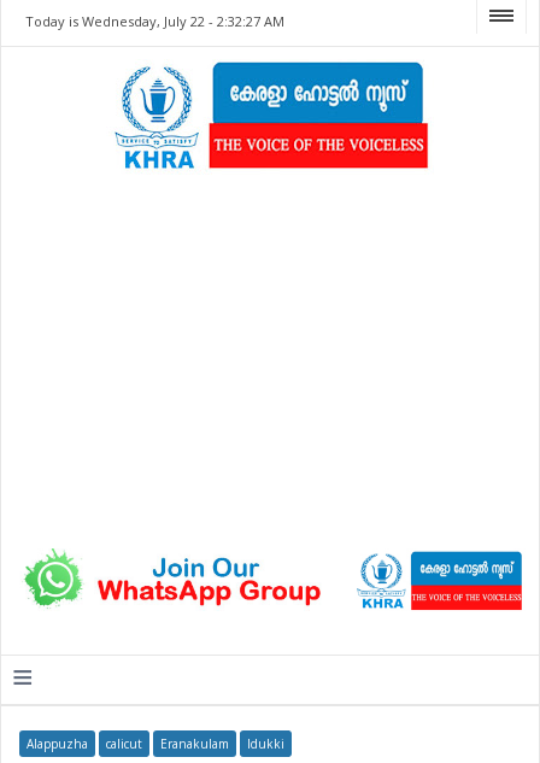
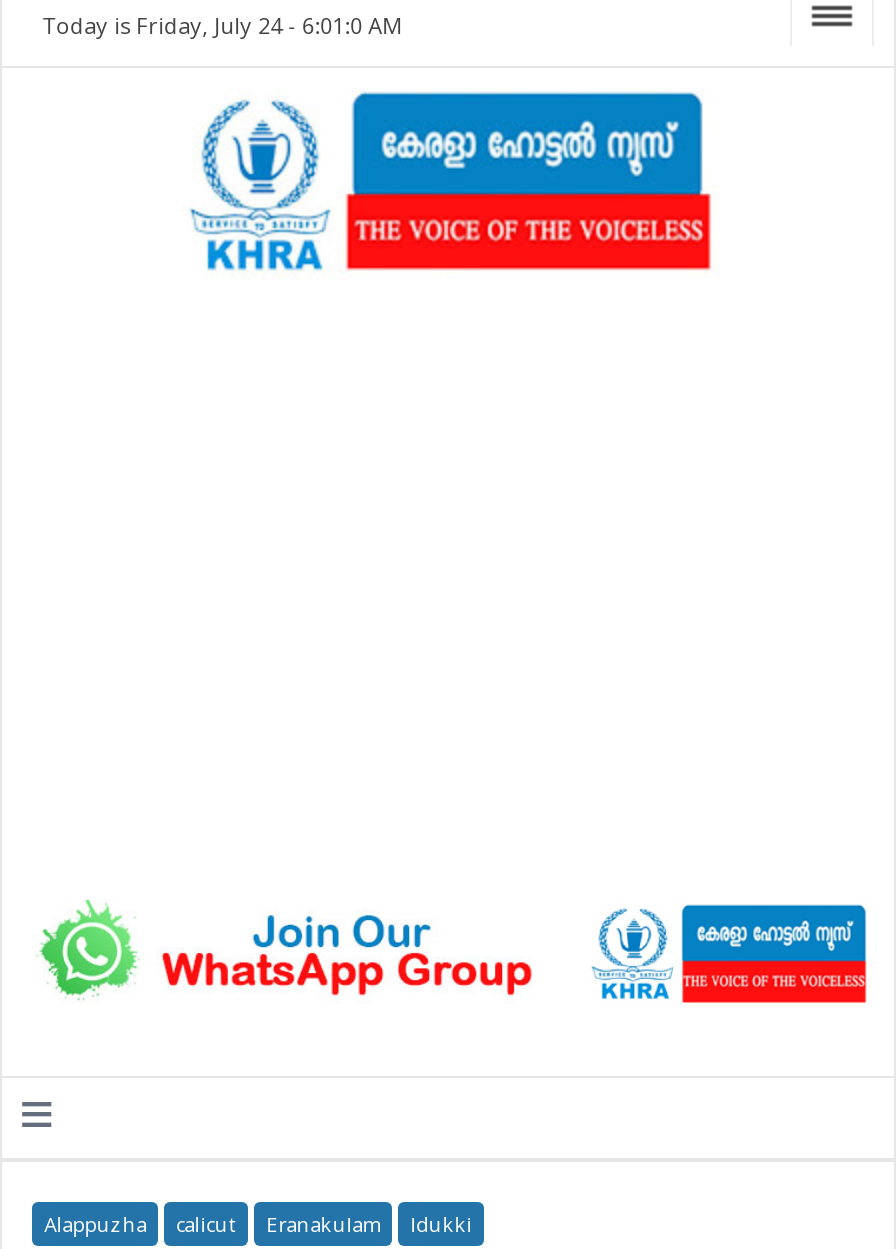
- Today is Wednesday, July 22 - 2:32:27 AM
+ Today is Friday, July 24 - 6:01:0 AM
